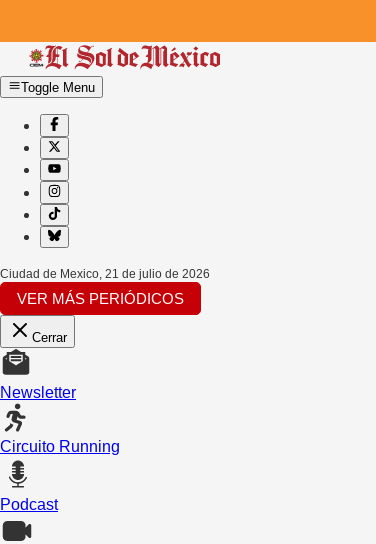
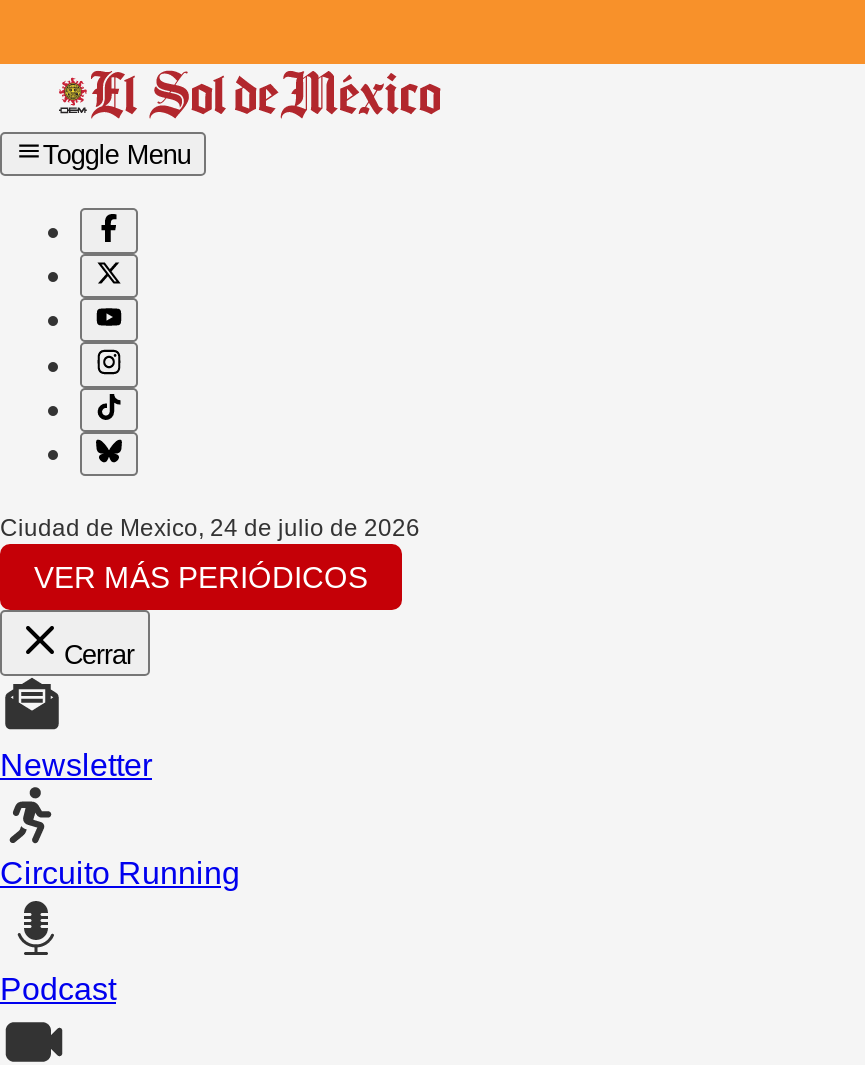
- Ciudad de Mexico, 21 de julio de 2026
+ Ciudad de Mexico, 24 de julio de 2026
